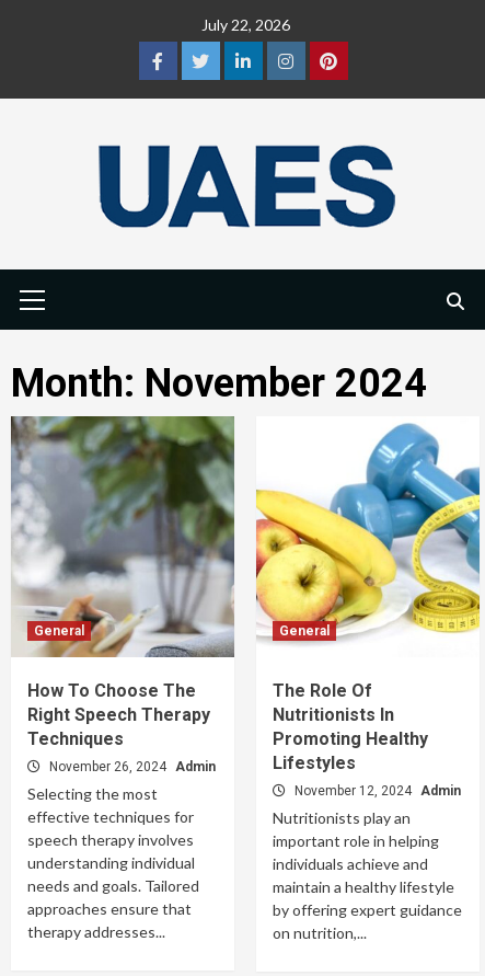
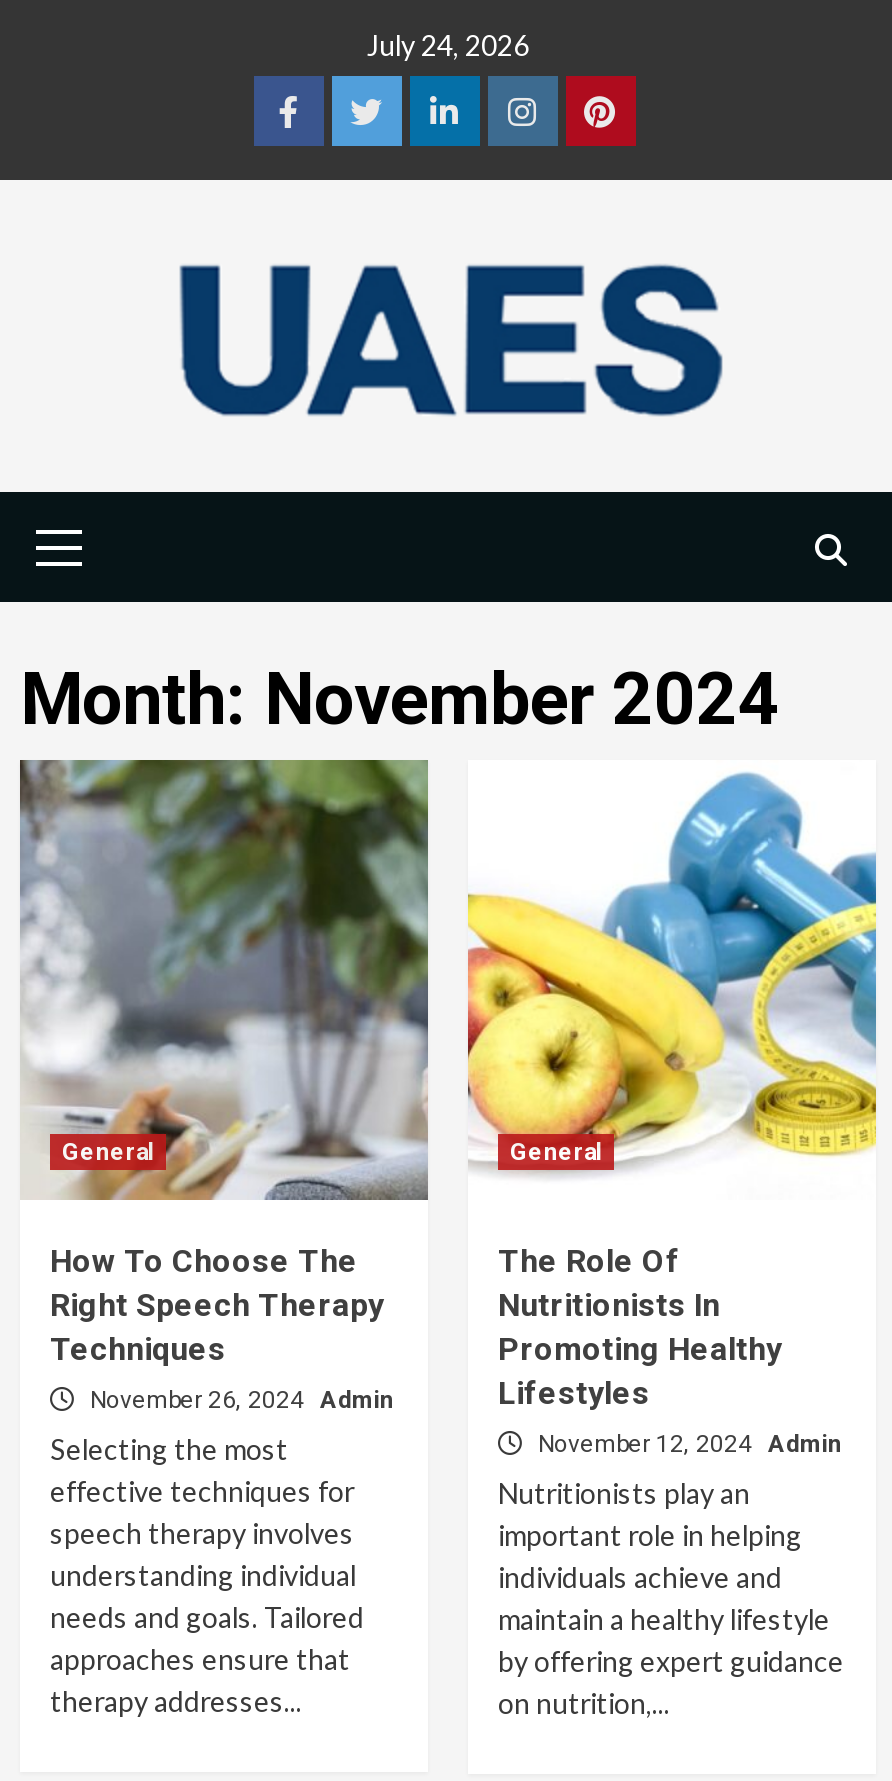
- July 22, 2026
+ July 24, 2026
